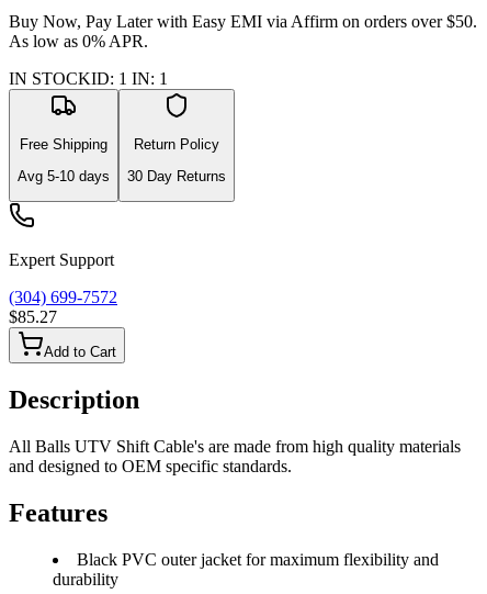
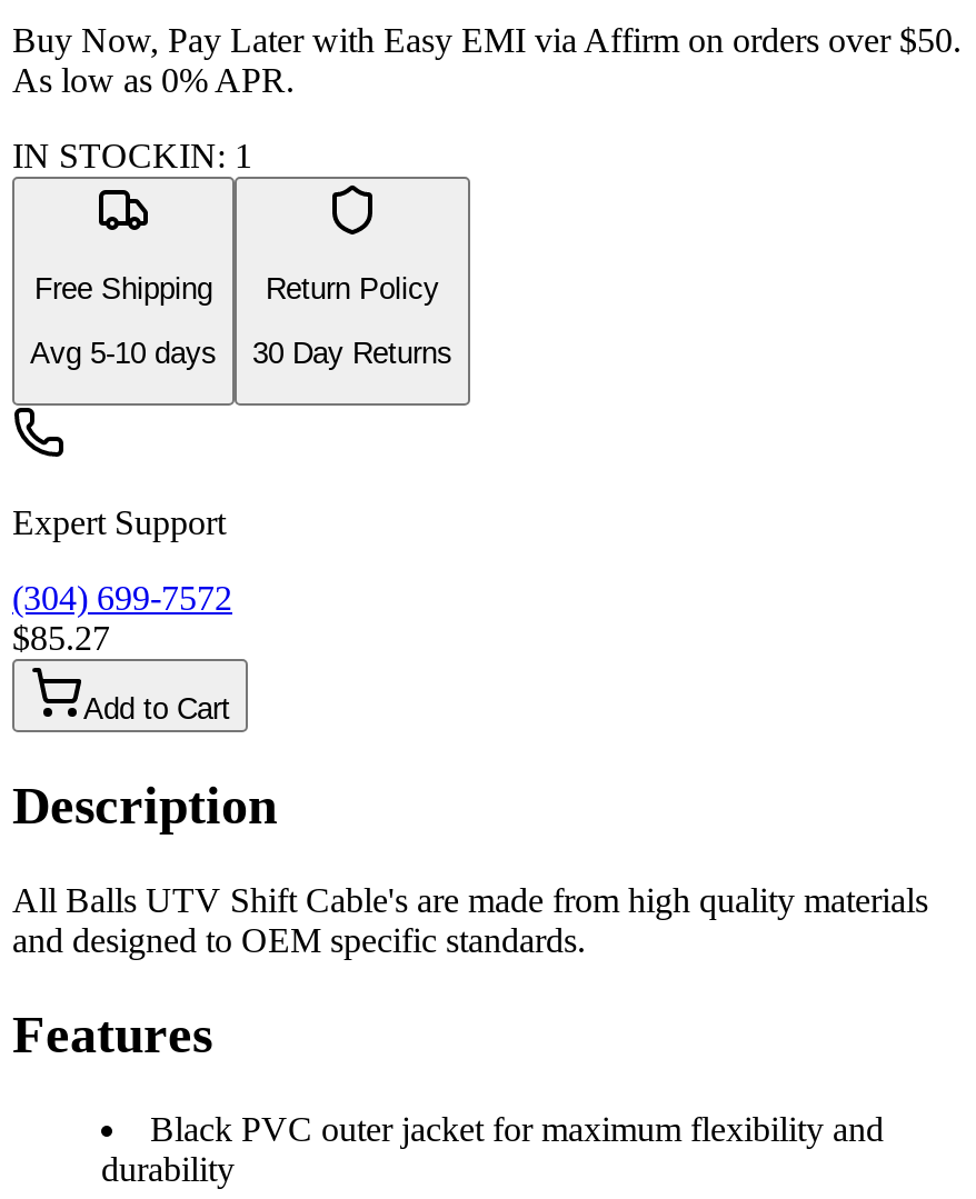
- IN STOCKID: 1 IN: 1
+ IN STOCKIN: 1
